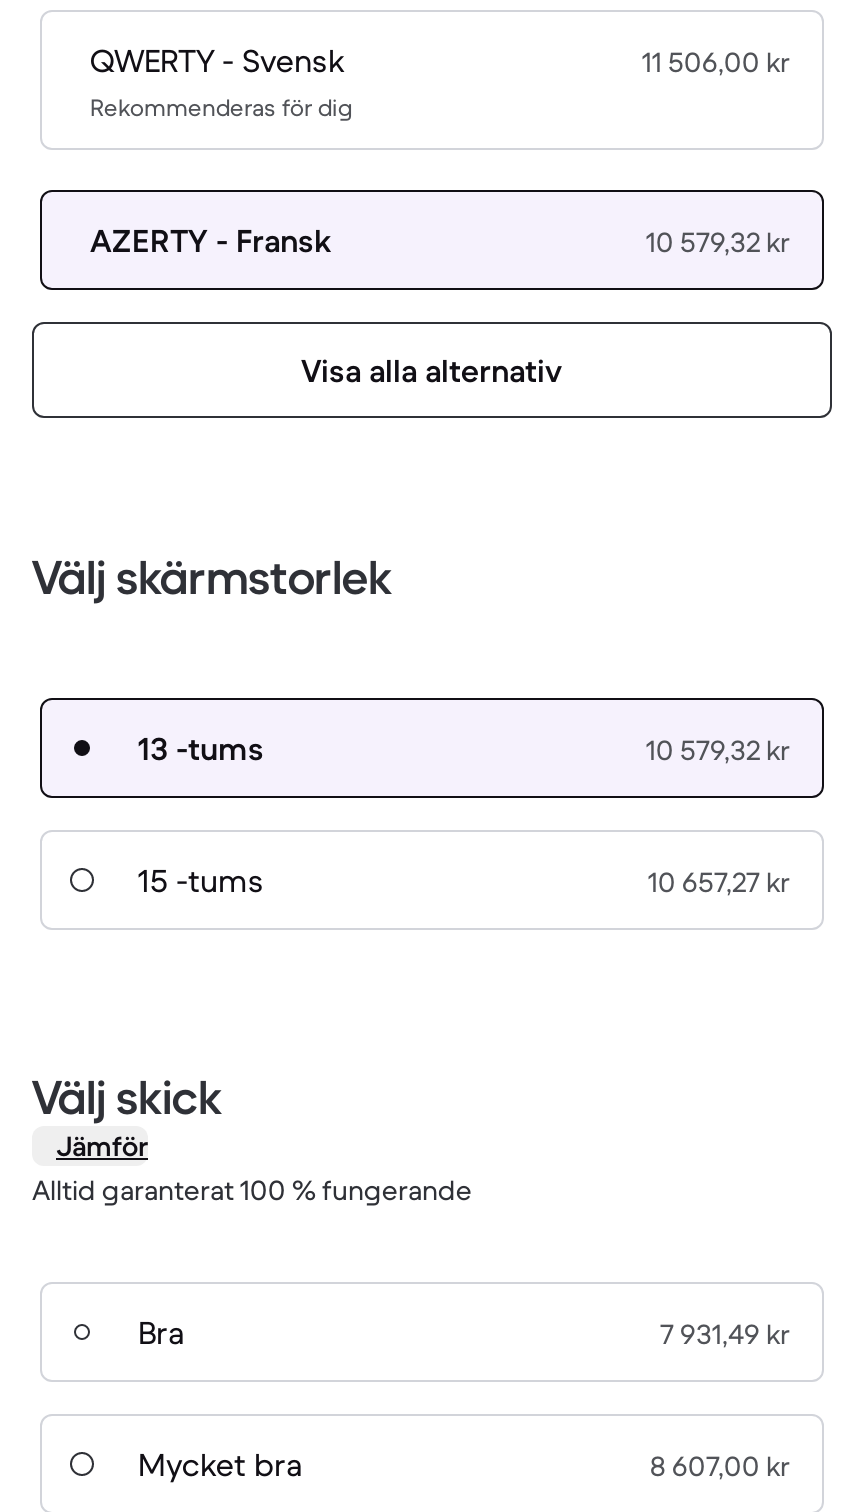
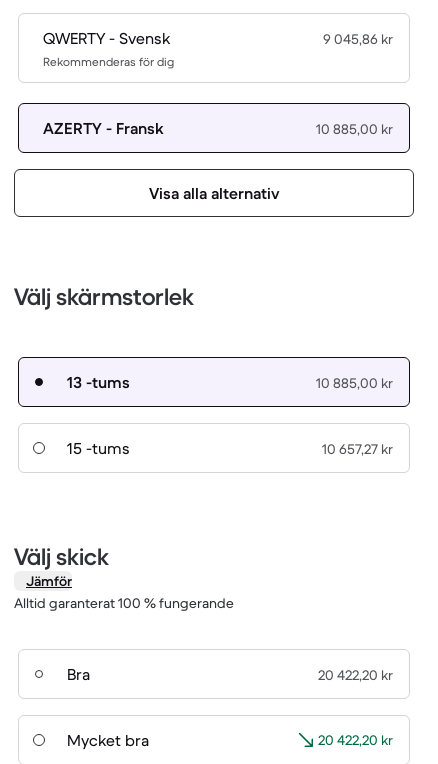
- 11 506,00 kr
+ 9 045,86 kr

- 10 579,32 kr
+ 10 885,00 kr

- 10 579,32 kr
+ 10 885,00 kr

- 7 931,49 kr
+ 20 422,20 kr

- 8 607,00 kr
+ 20 422,20 kr
